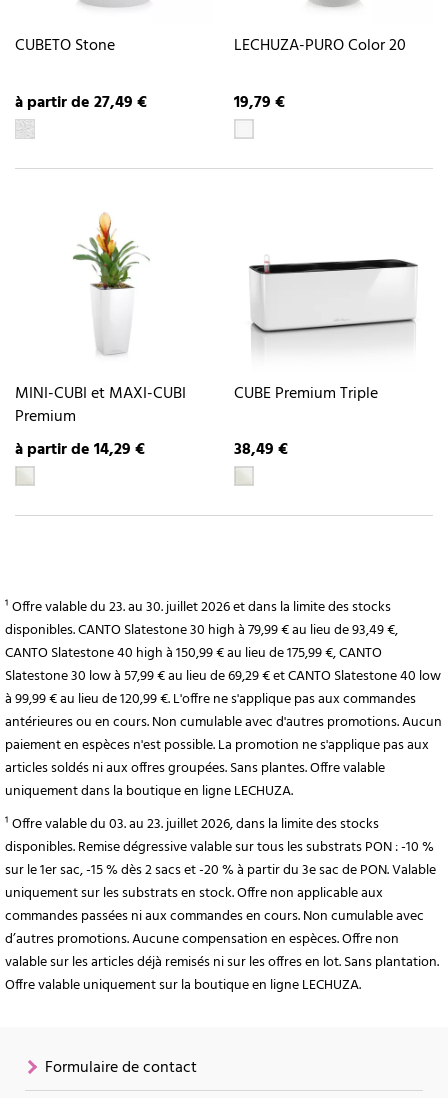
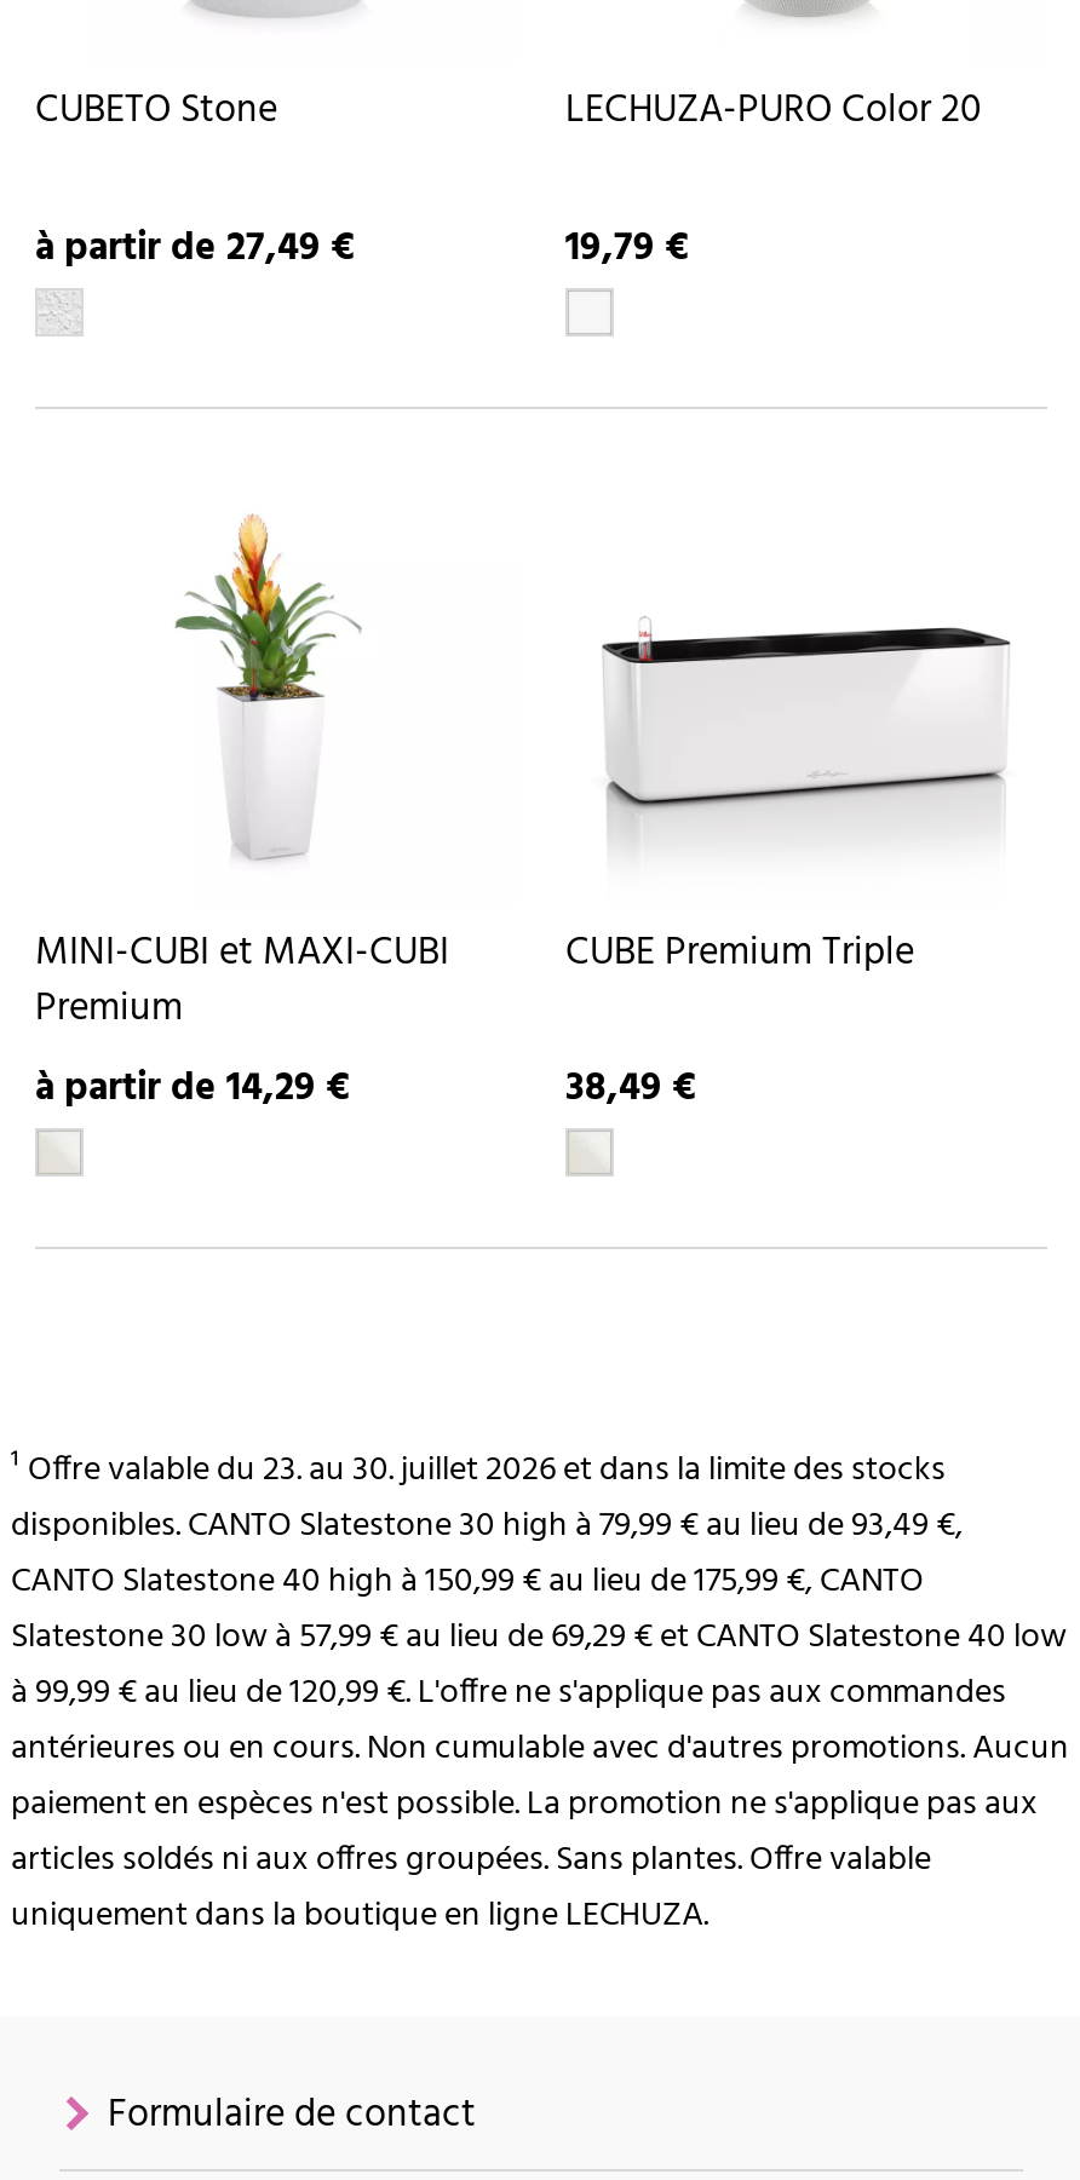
- ¹ Offre valable du 03. au 23. juillet 2026, dans la limite des stocks
- disponibles. Remise dégressive valable sur tous les substrats PON : -10 %
- sur le 1er sac, -15 % dès 2 sacs et -20 % à partir du 3e sac de PON. Valable
- uniquement sur les substrats en stock. Offre non applicable aux
- commandes passées ni aux commandes en cours. Non cumulable avec
- d’autres promotions. Aucune compensation en espèces. Offre non
- valable sur les articles déjà remisés ni sur les offres en lot. Sans plantation.
- Offre valable uniquement sur la boutique en ligne LECHUZA.
